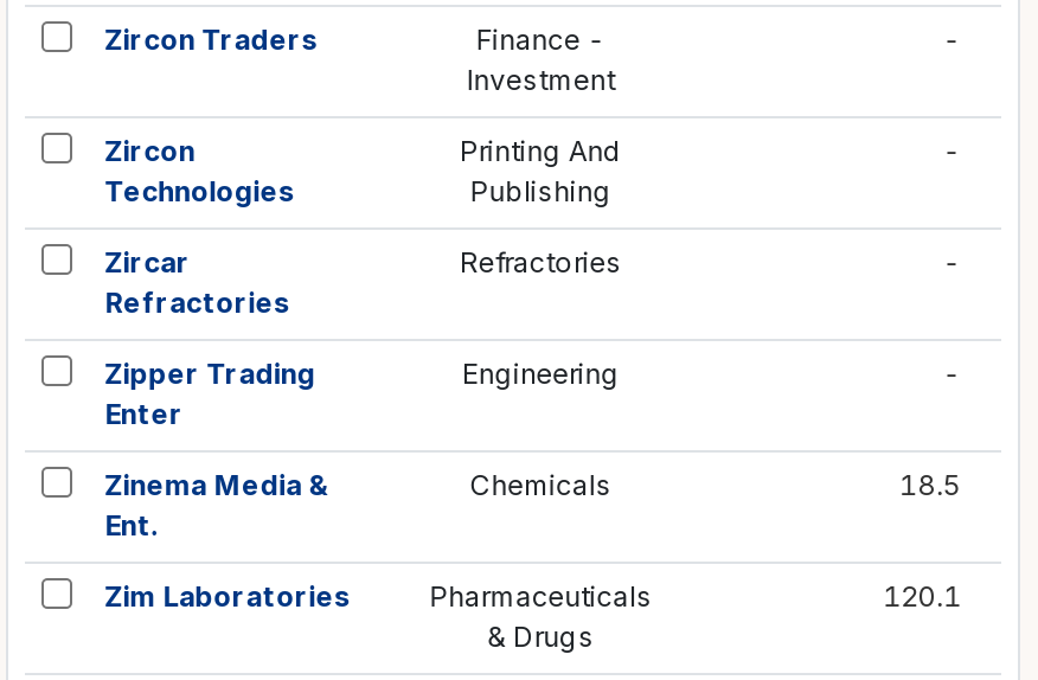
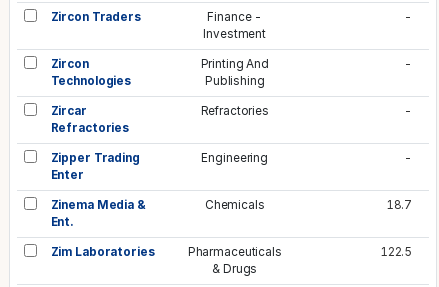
- 18.5
+ 18.7

- 120.1
+ 122.5
